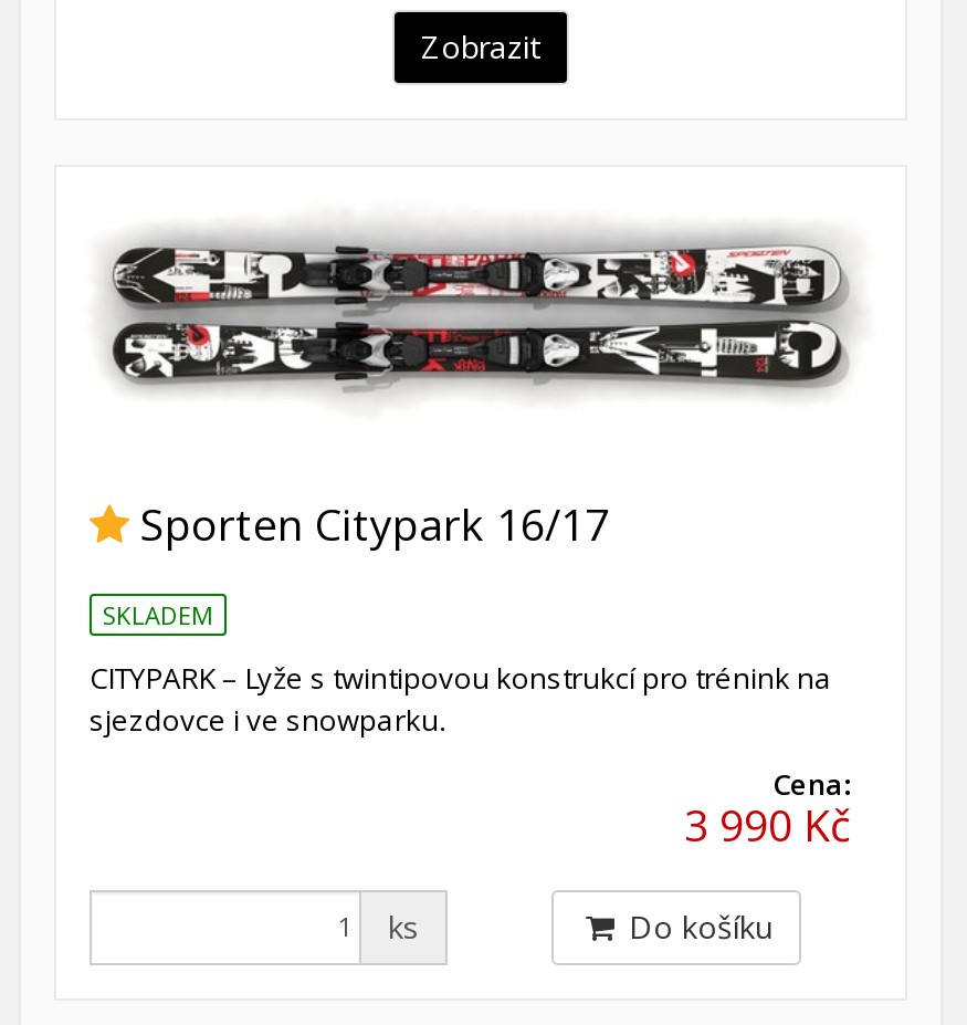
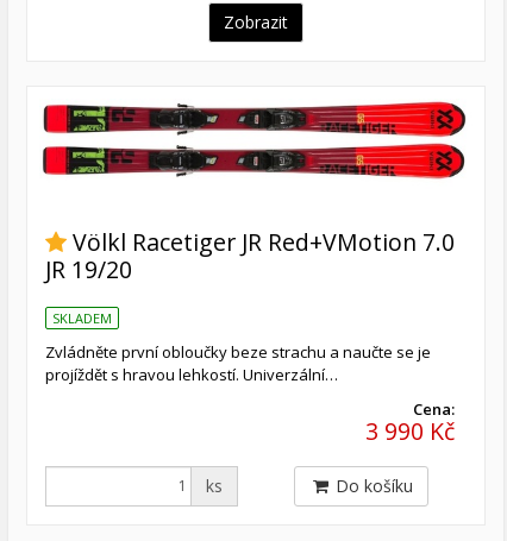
- [image]
+ [image]

- Sporten Citypark 16/17
+ Völkl Racetiger JR Red+VMotion 7.0
+ JR 19/20

- CITYPARK – Lyže s twintipovou konstrukcí pro trénink na
- sjezdovce i ve snowparku.
+ Zvládněte první obloučky beze strachu a naučte se je
+ projíždět s hravou lehkostí. Univerzální…
